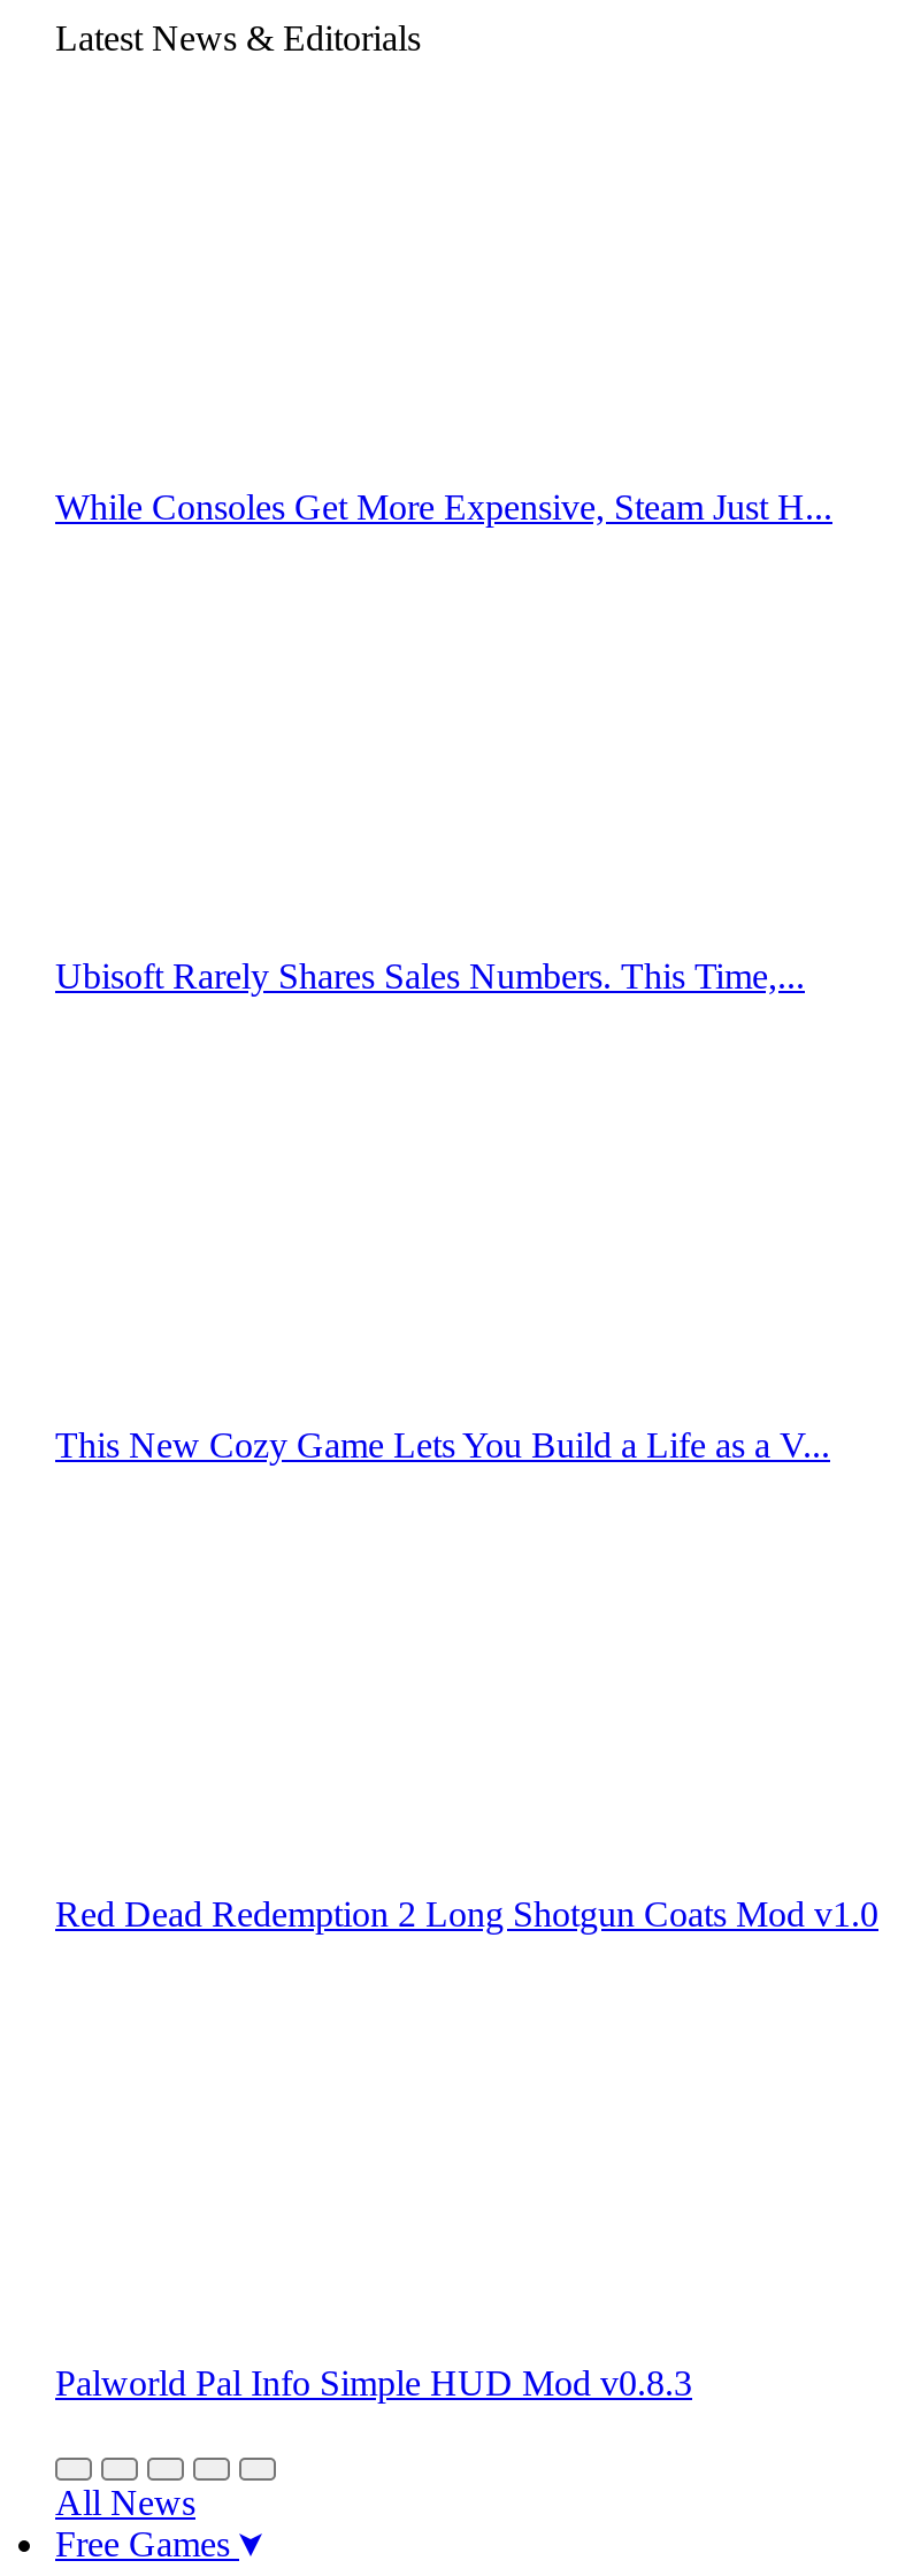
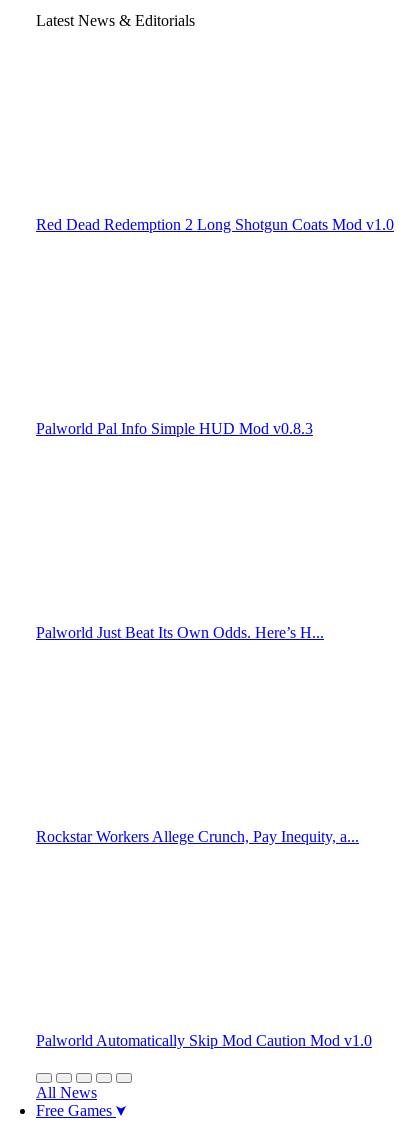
- While Consoles Get More Expensive, Steam Just H...

- Ubisoft Rarely Shares Sales Numbers. This Time,...

- This New Cozy Game Lets You Build a Life as a V...

moved up: Red Dead Redemption 2 Long Shotgun Coats Mod v1.0 | Palworld Pal Info Simple HUD Mod v0.8.3

+ Palworld Just Beat Its Own Odds. Here’s H...

+ Rockstar Workers Allege Crunch, Pay Inequity, a...

+ Palworld Automatically Skip Mod Caution Mod v1.0
